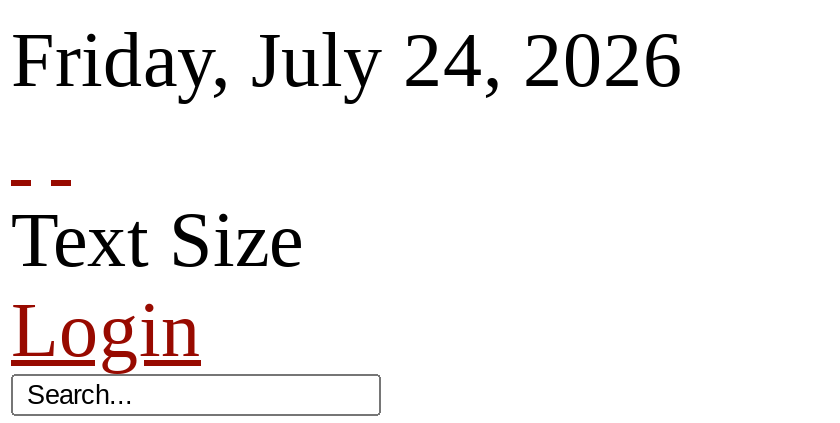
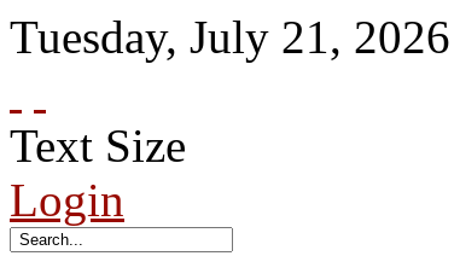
- Friday, July 24, 2026
+ Tuesday, July 21, 2026
